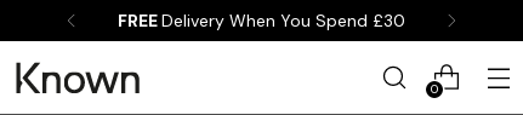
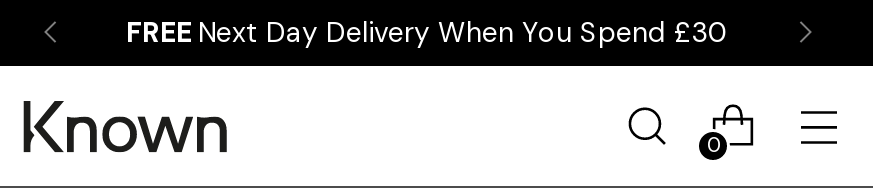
- FREE Delivery When You Spend £30
+ FREE Next Day Delivery When You Spend £30
